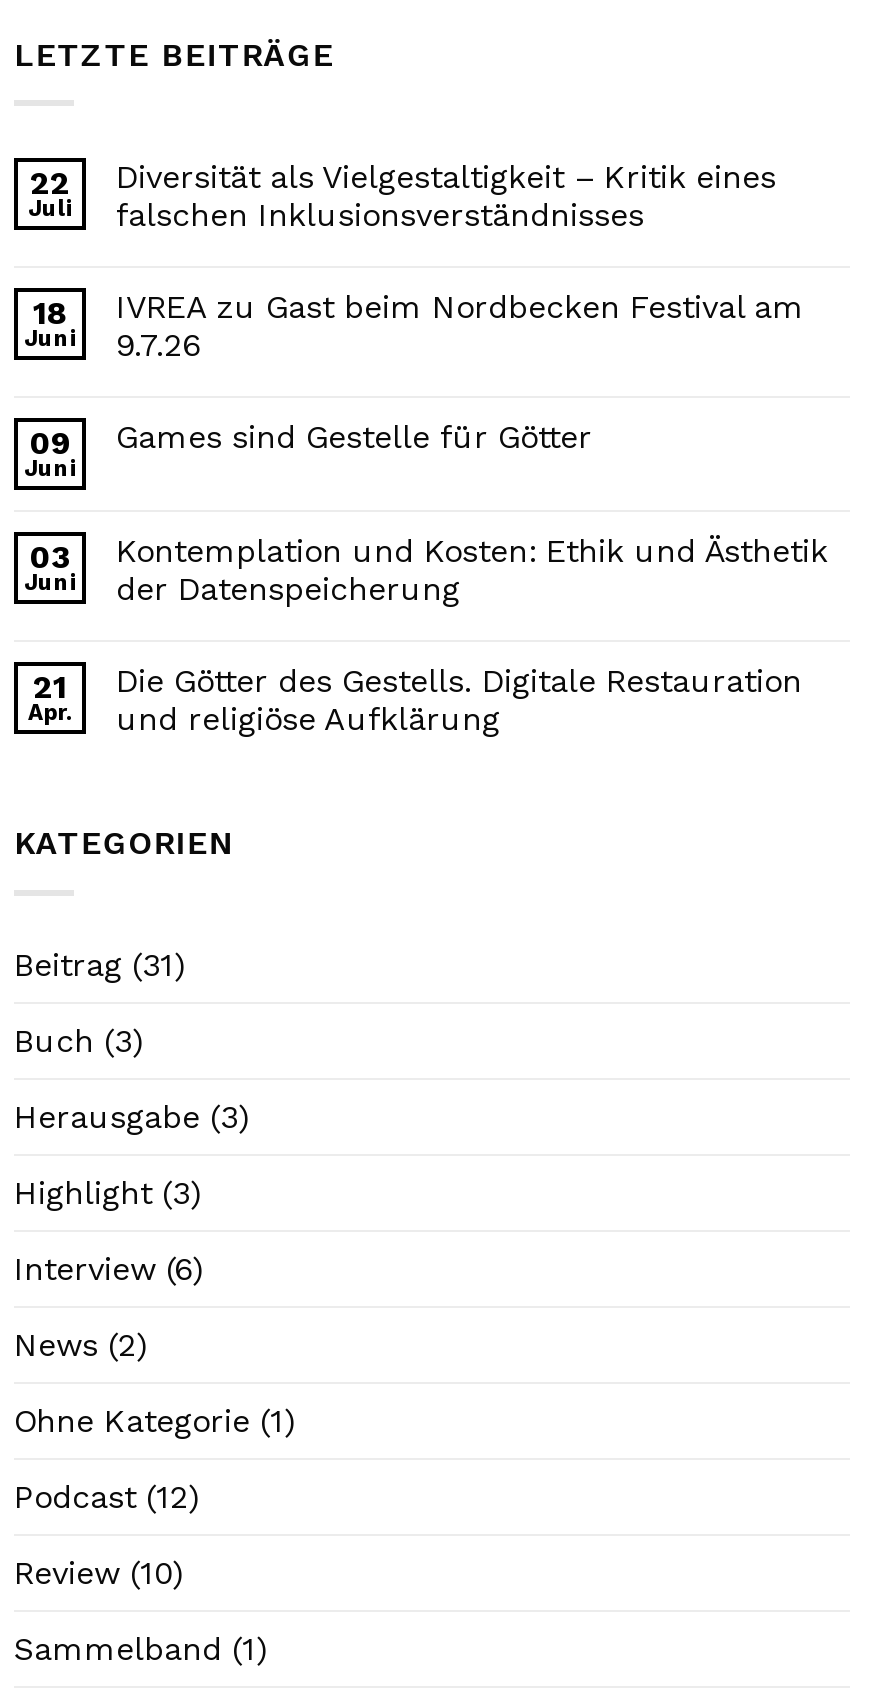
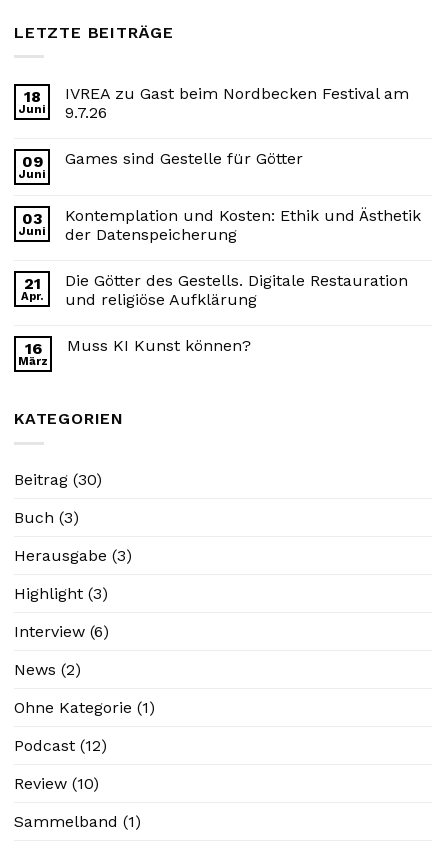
- 22
- Juli

- Diversität als Vielgestaltigkeit – Kritik eines
- falschen Inklusionsverständnisses

moved up: 18 | Juni | IVREA zu Gast beim Nordbecken Festival am | ... | Die Götter des Gestells. Digitale Restauration | und religiöse Aufklärung

+ 16
+ März

+ Muss KI Kunst können?

- Beitrag (31)
+ Beitrag (30)
